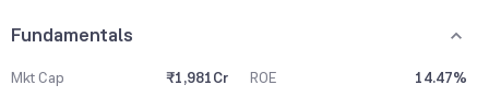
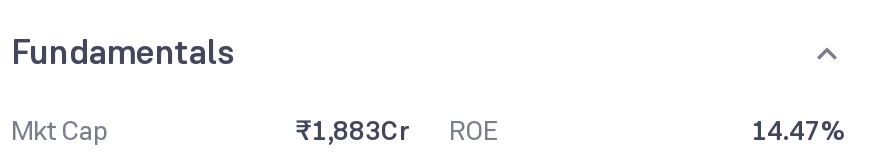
- ₹1,981Cr ROE
+ ₹1,883Cr ROE
